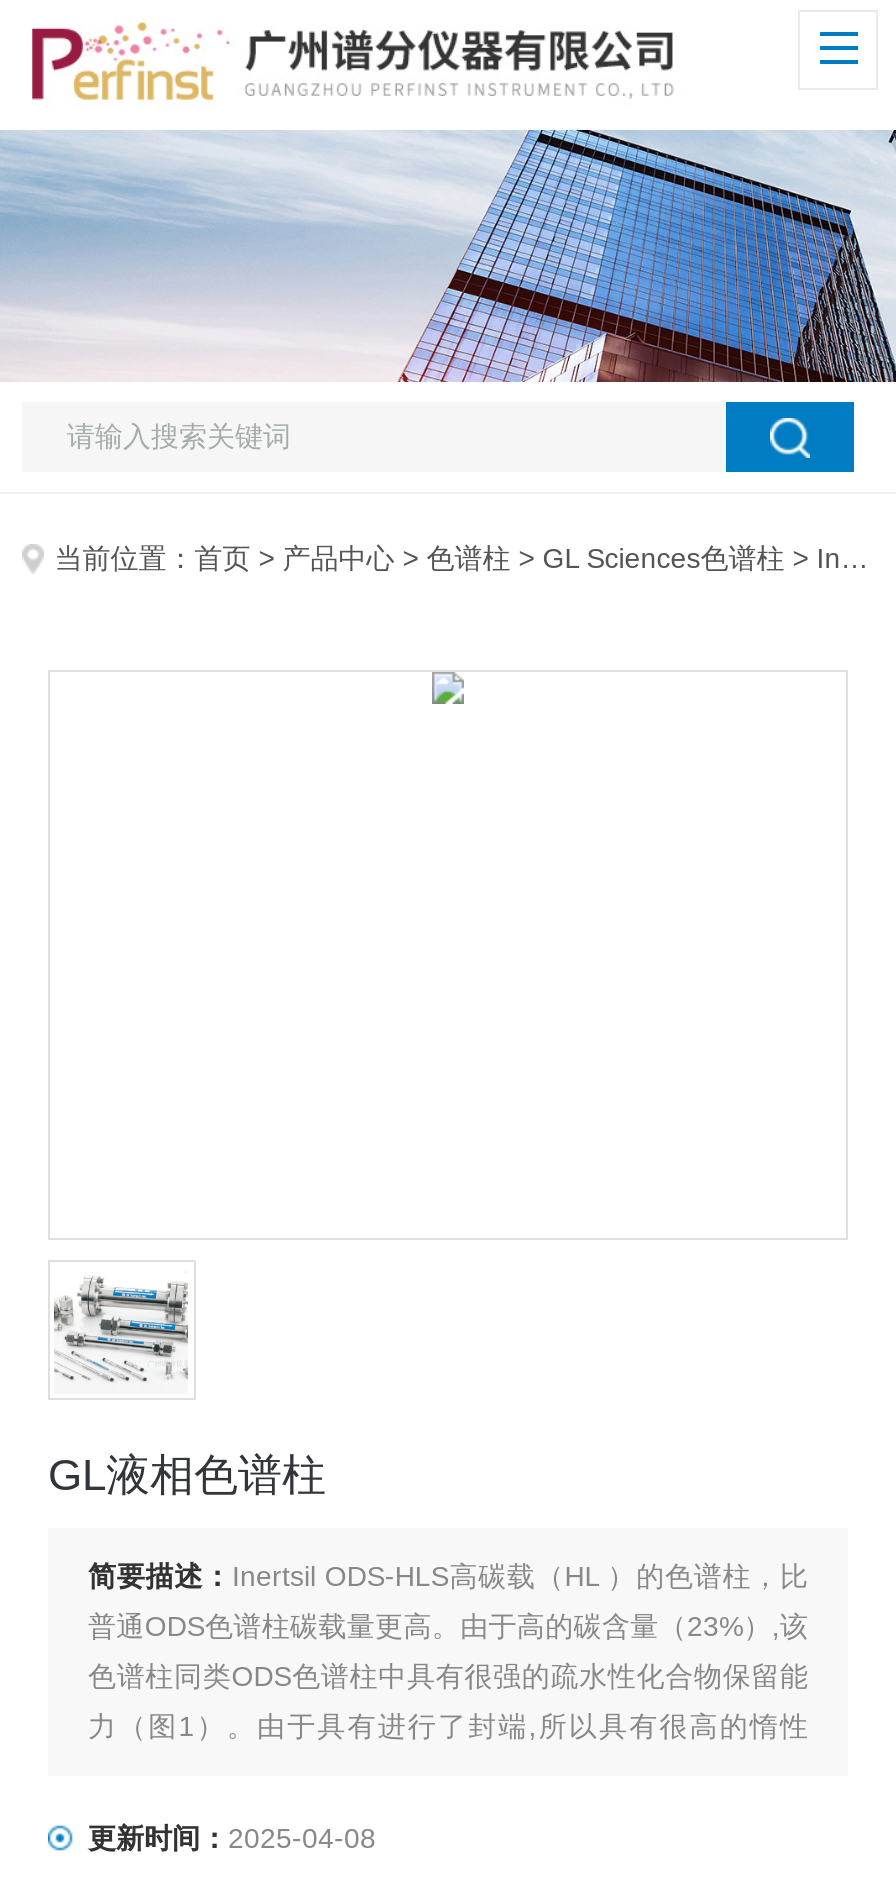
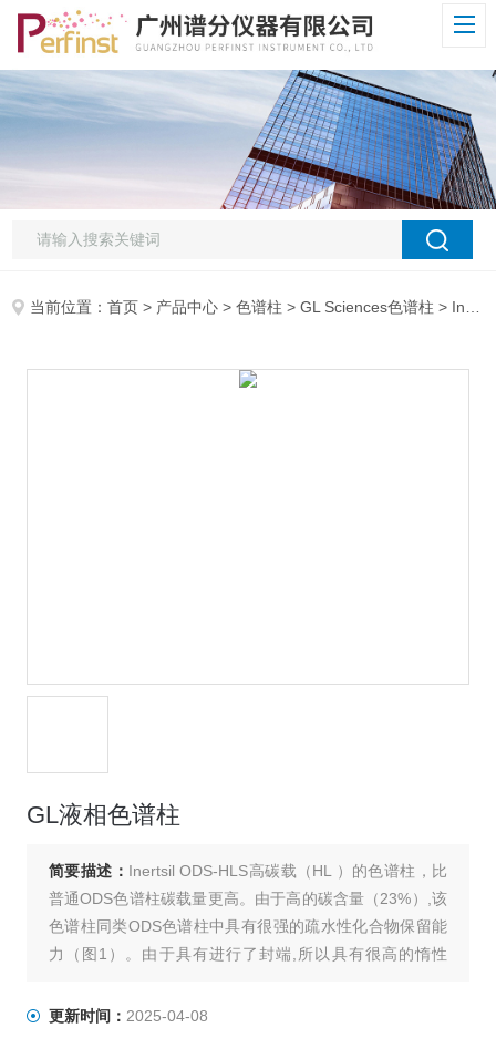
- [image]
